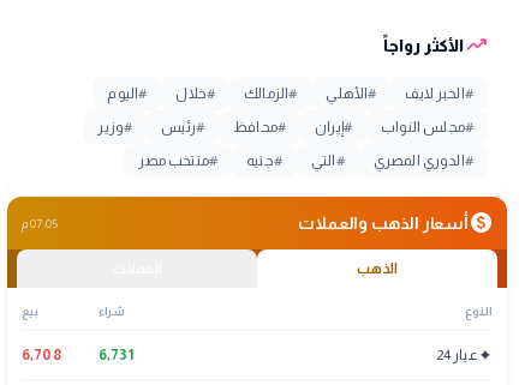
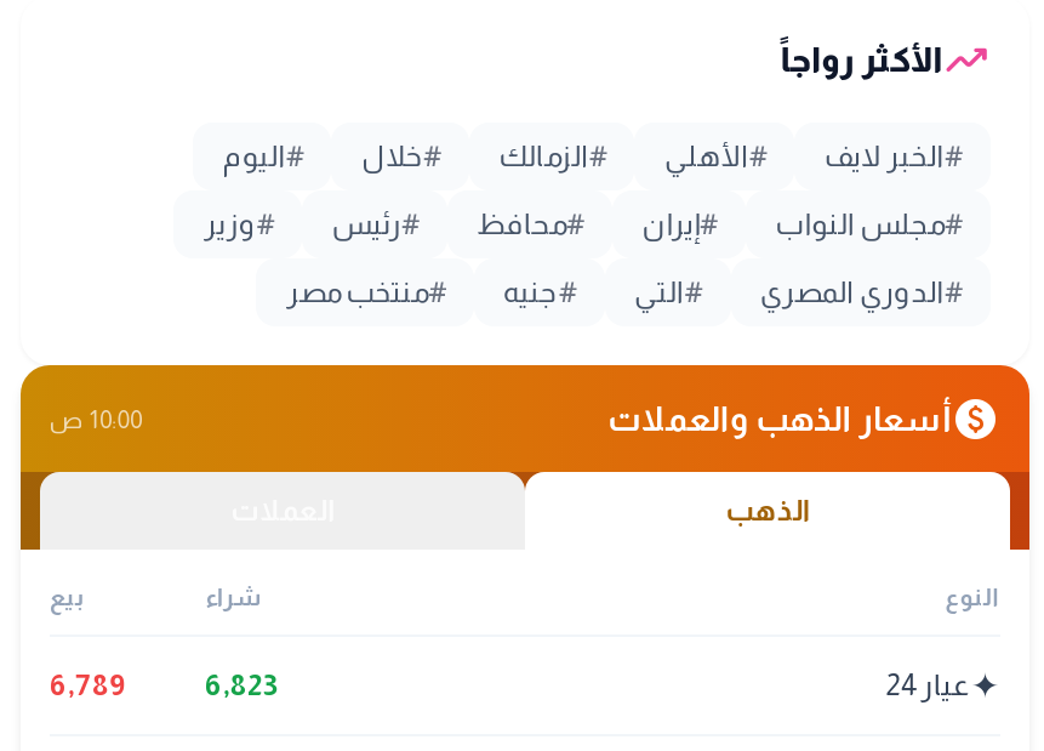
- 07:05 م
+ 10:00 ص

- 6,708
+ 6,789

- 6,731
+ 6,823
